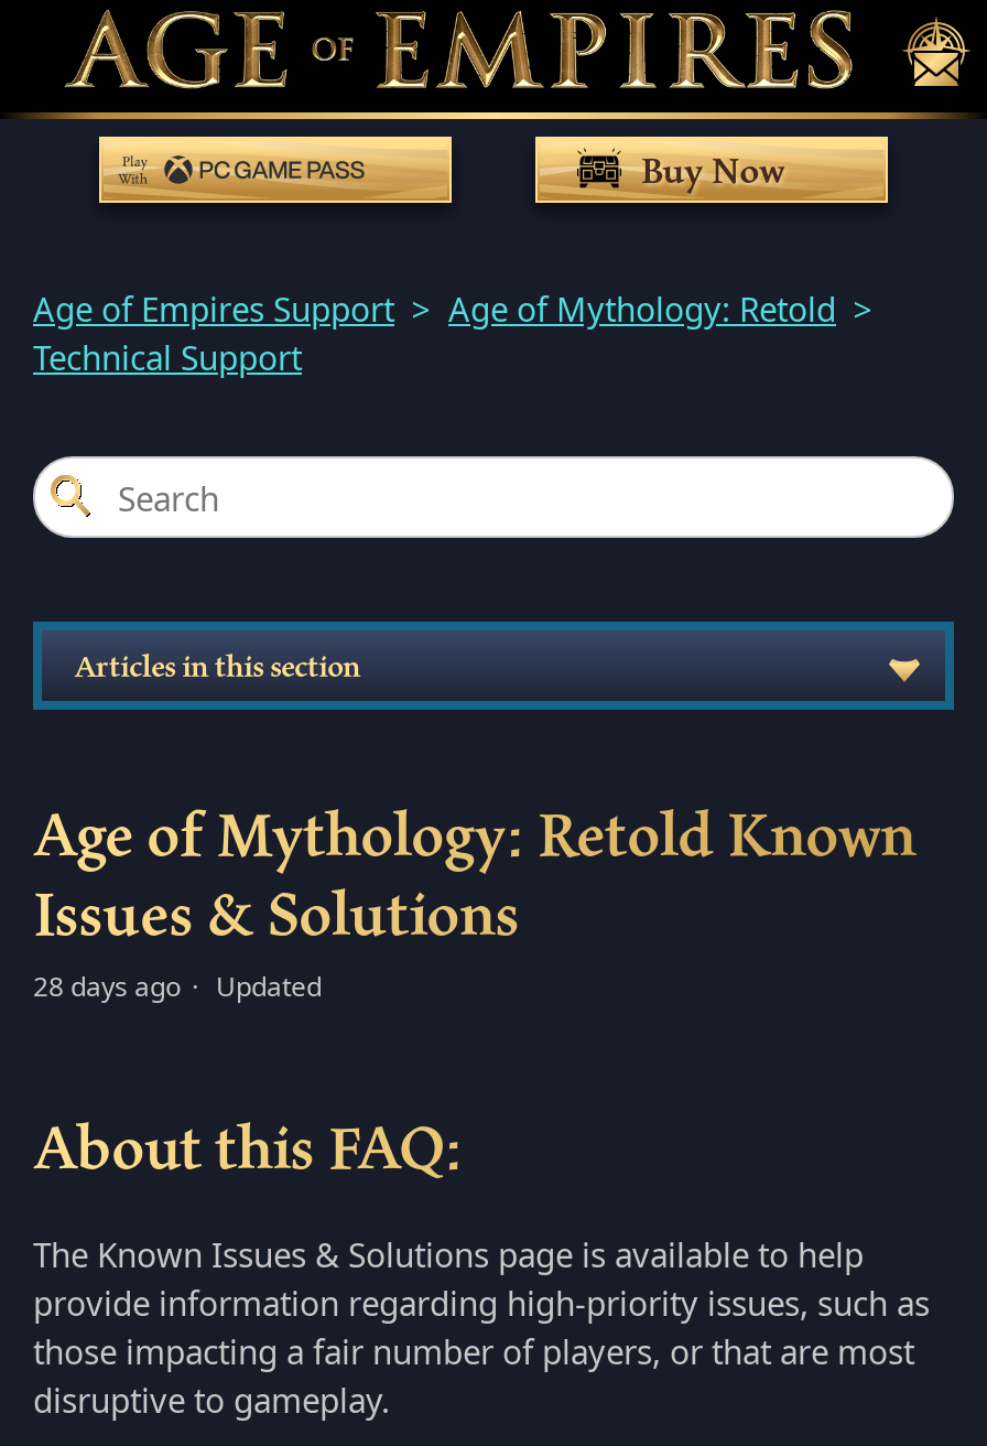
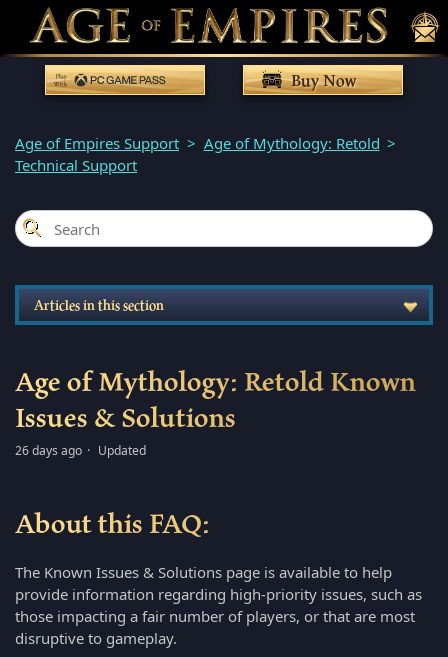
- 28 days ago Updated
+ 26 days ago Updated
